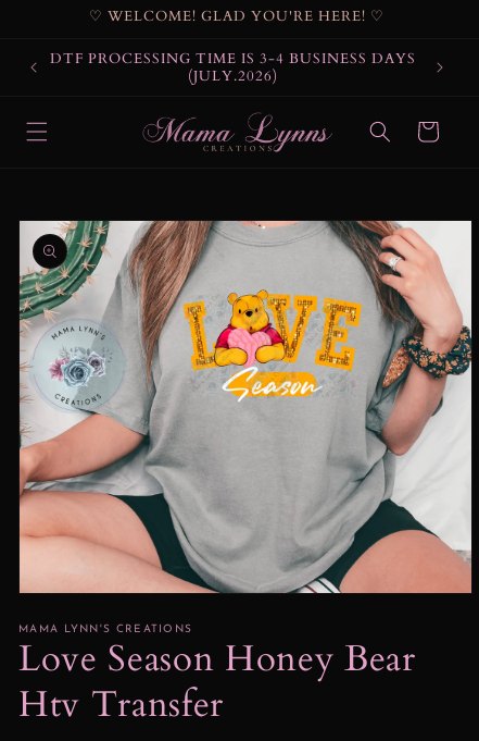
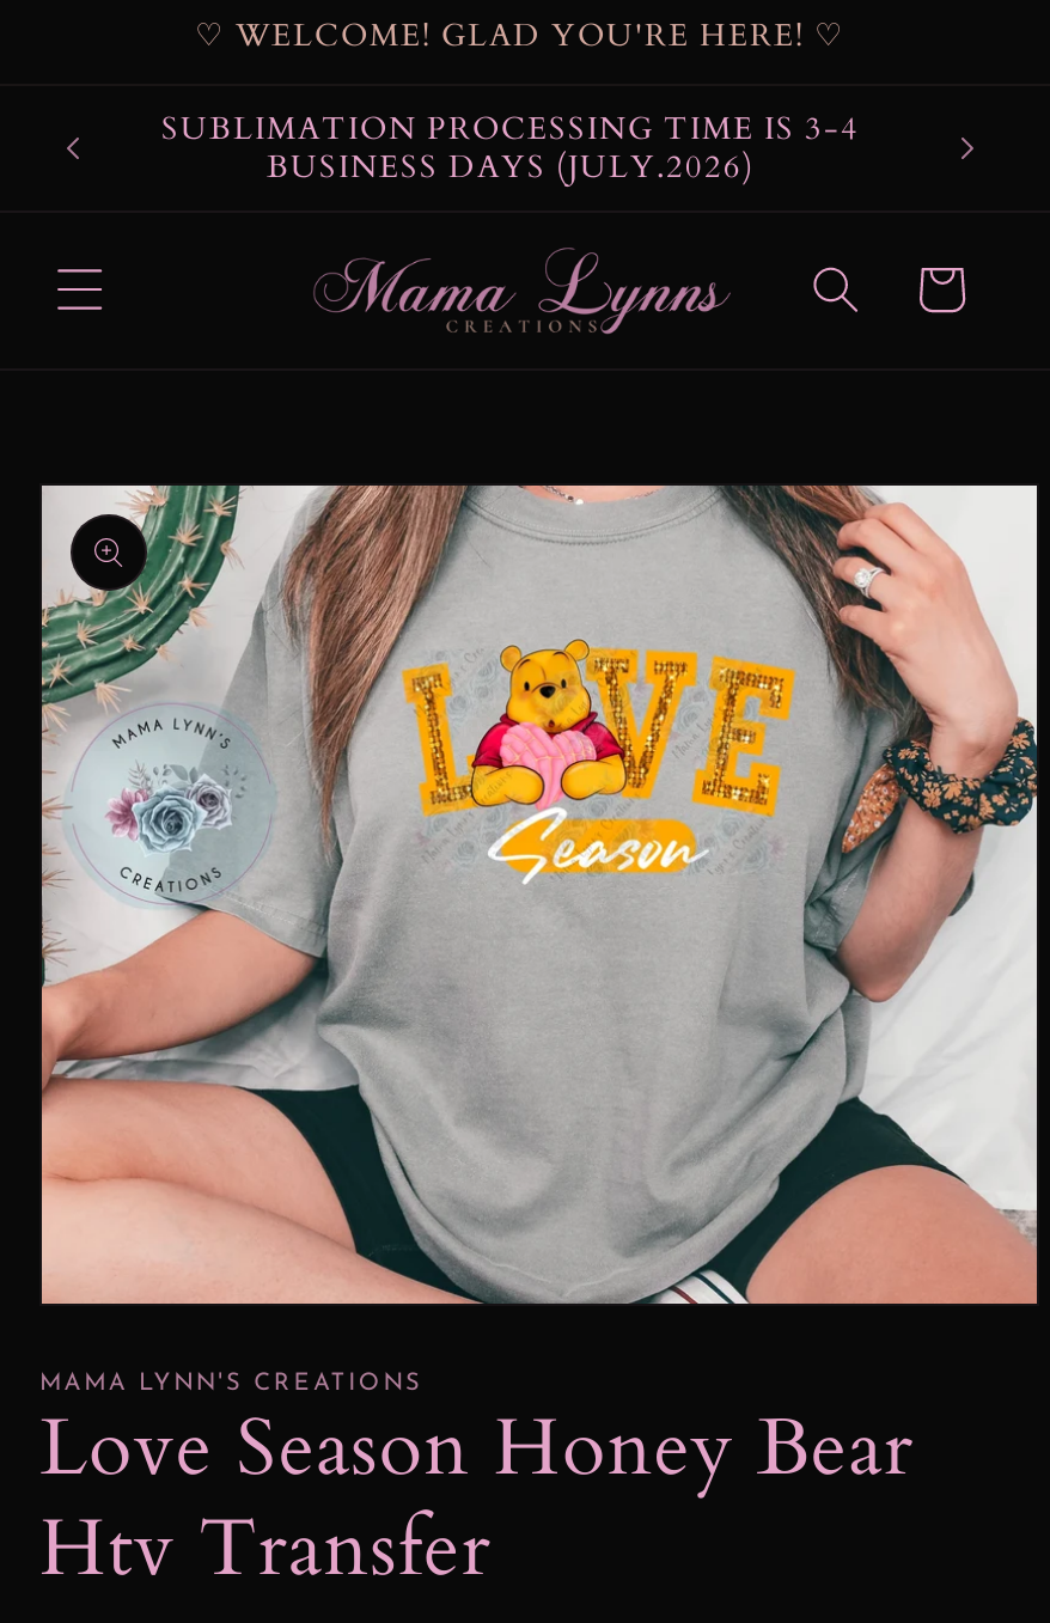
- DTF PROCESSING TIME IS 3-4 BUSINESS DAYS
- (JULY.2026)
+ SUBLIMATION PROCESSING TIME IS 3-4
+ BUSINESS DAYS (JULY.2026)
